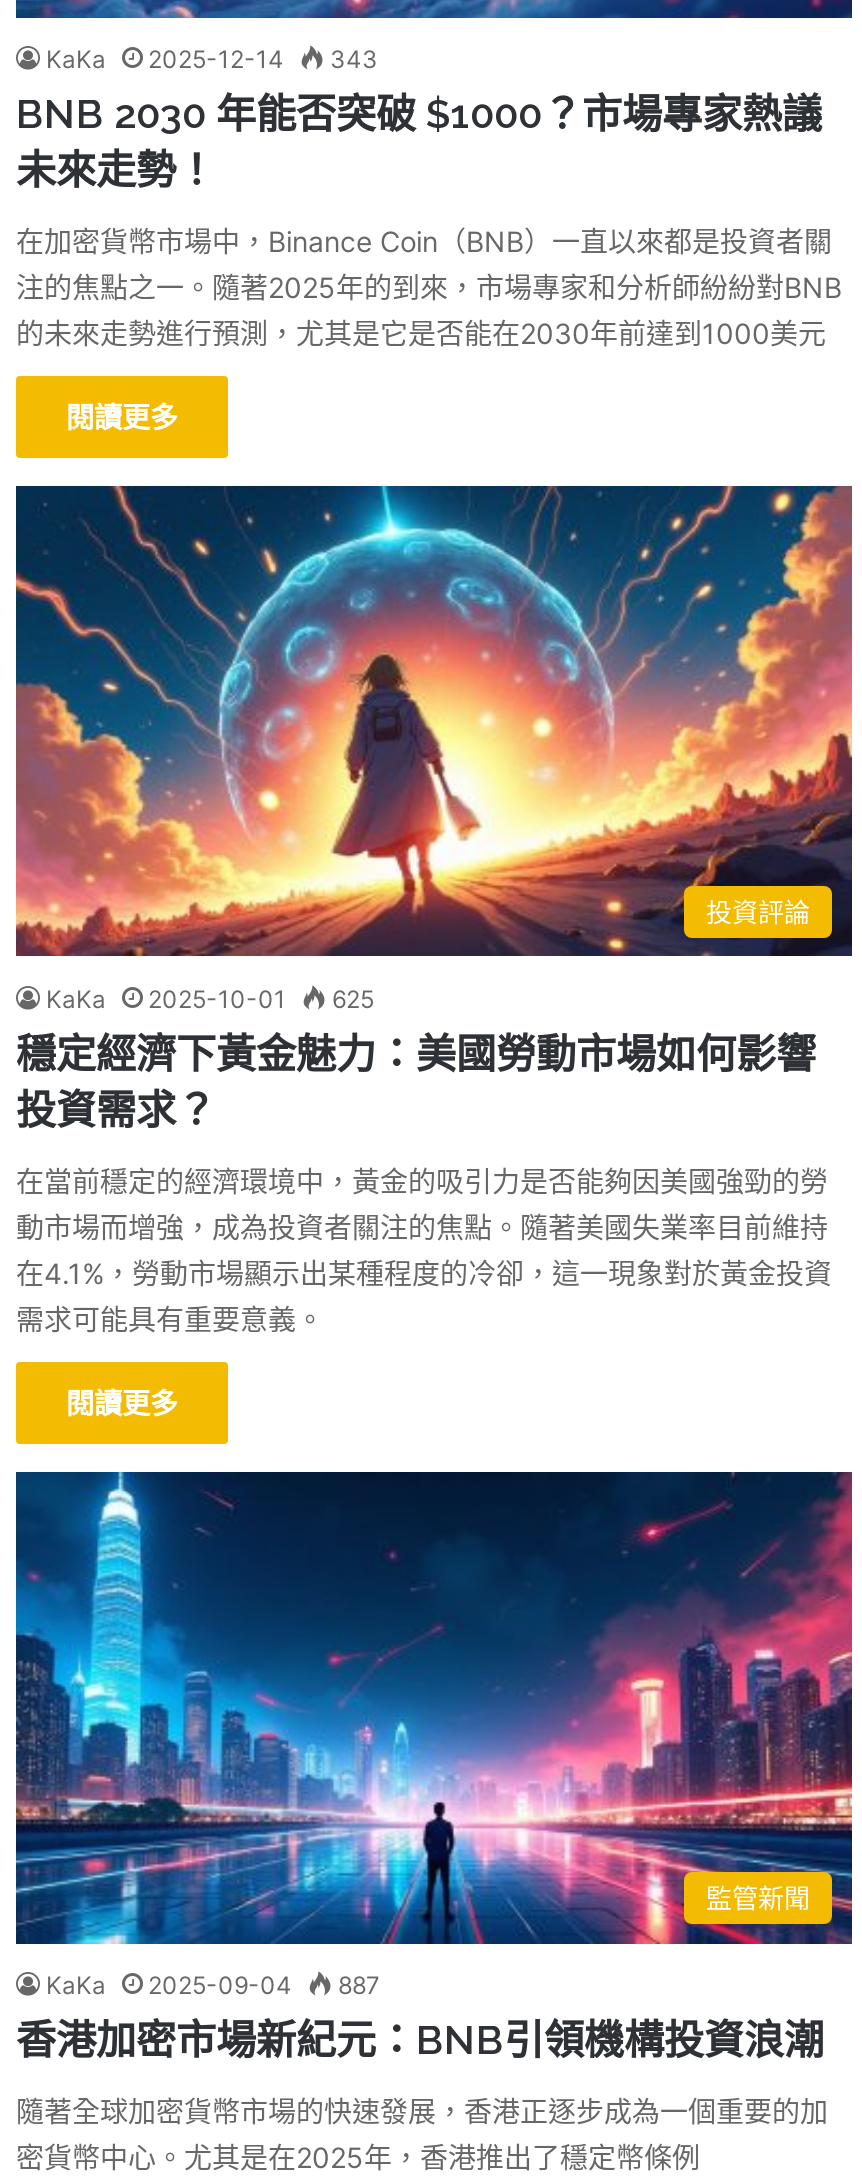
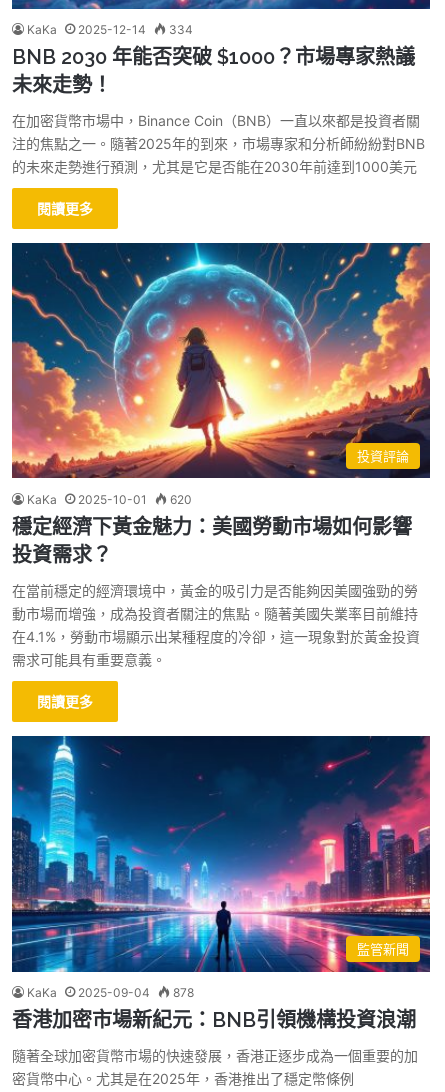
- KaKa 2025-12-14 343
+ KaKa 2025-12-14 334

- KaKa 2025-10-01 625
+ KaKa 2025-10-01 620

- KaKa 2025-09-04 887
+ KaKa 2025-09-04 878
